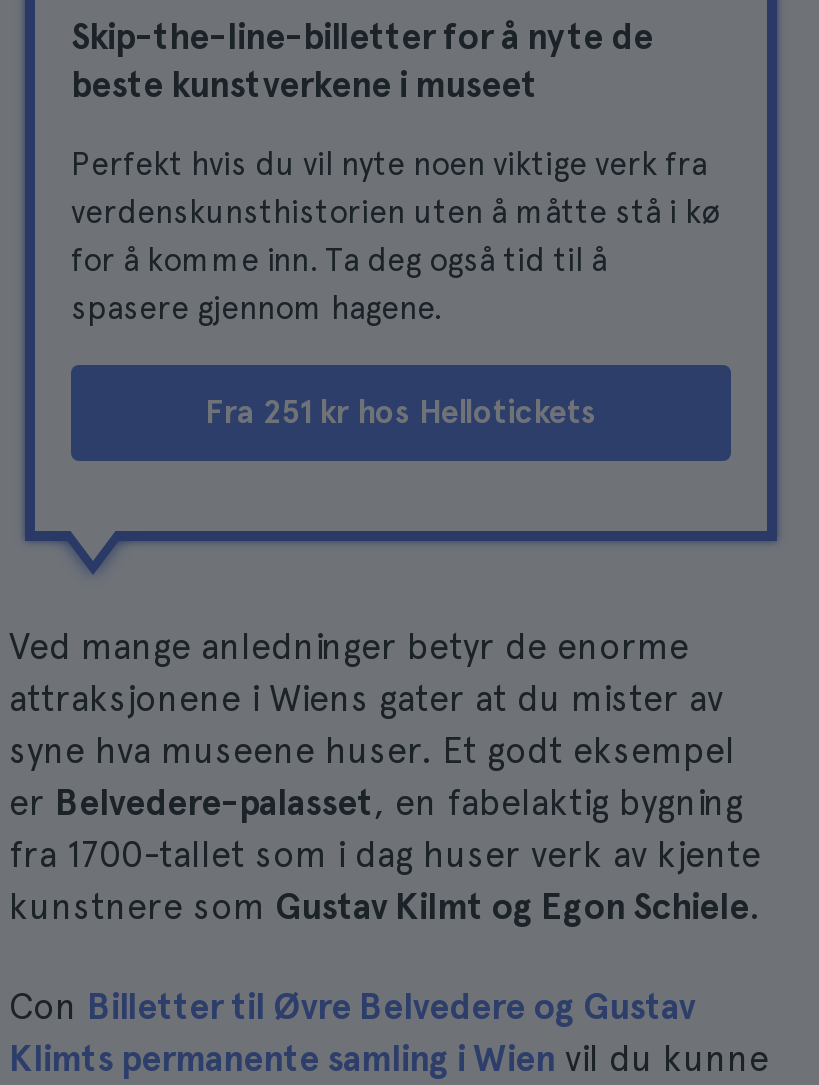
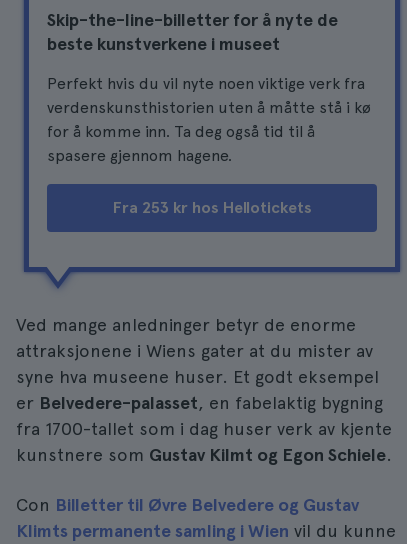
- Fra 251 kr hos Hellotickets
+ Fra 253 kr hos Hellotickets
